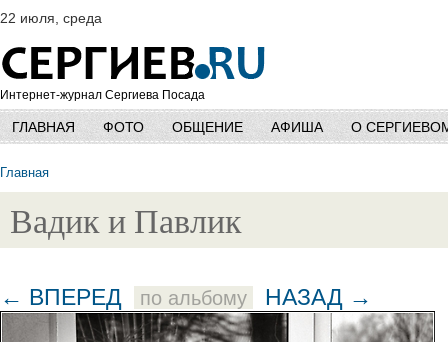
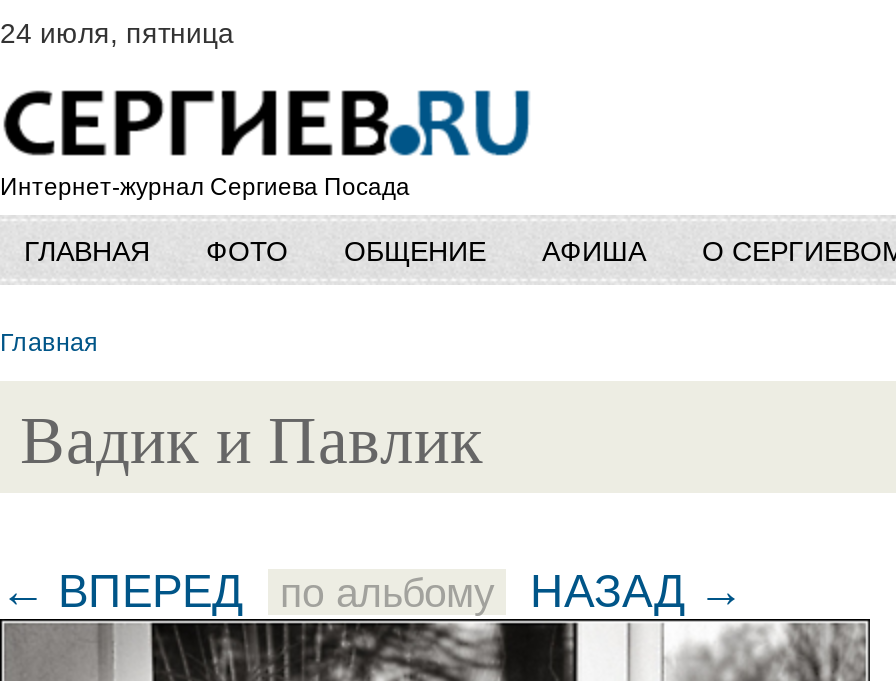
- 22 июля, среда
+ 24 июля, пятница
